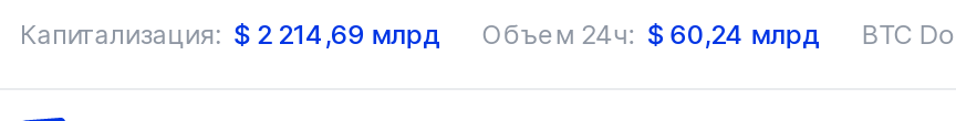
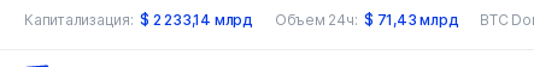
- Капитализация: $2 214,69 млрд
+ Капитализация: $2 233,14 млрд

- Объем 24ч: $60,24 млрд
+ Объем 24ч: $71,43 млрд
